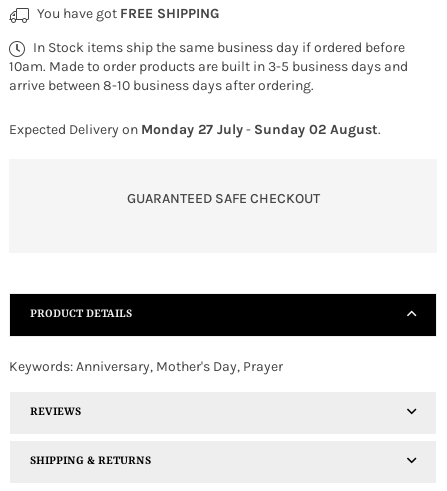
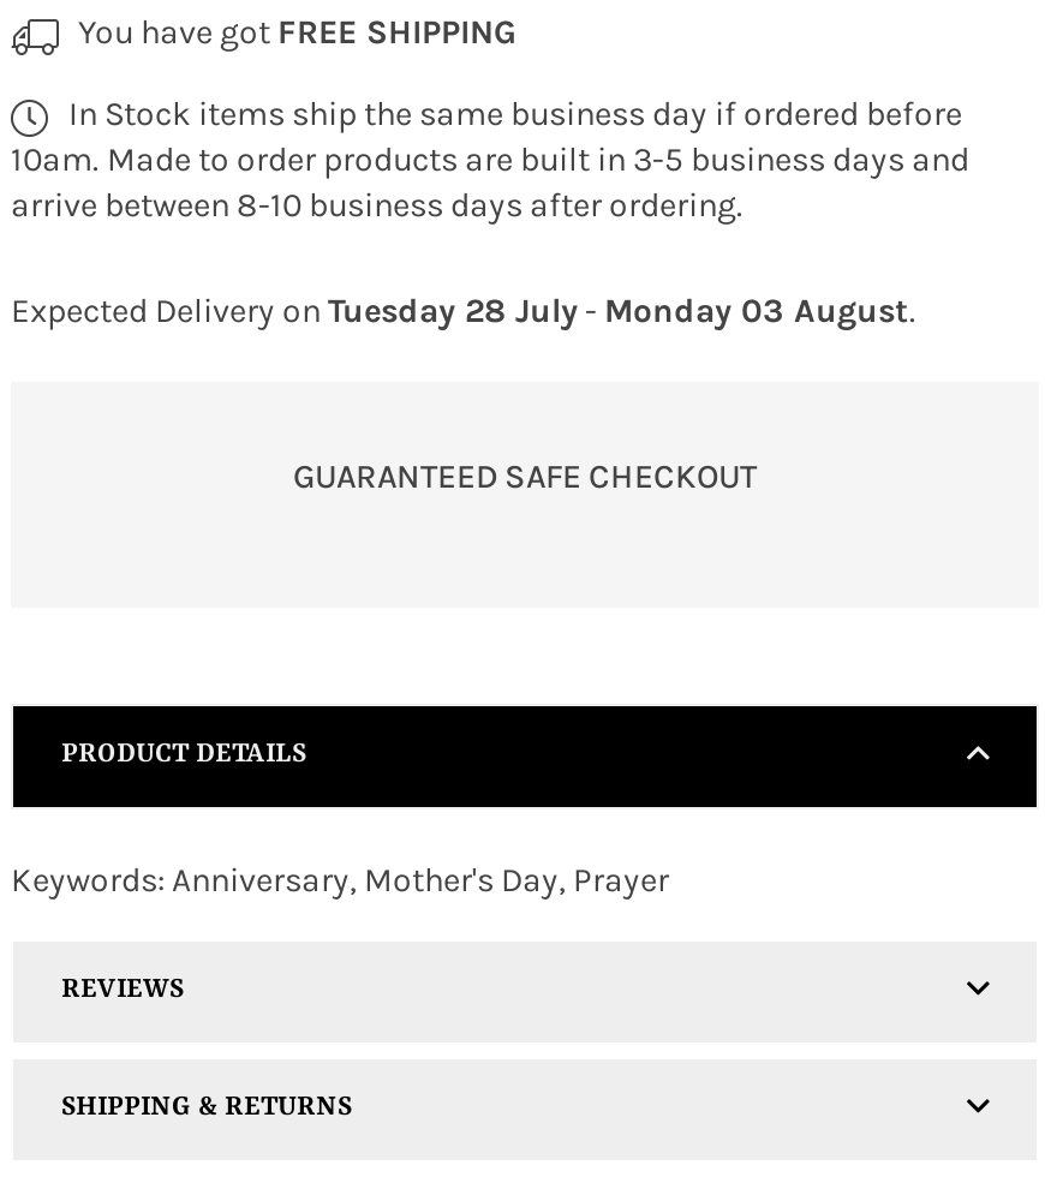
- Expected Delivery on Monday 27 July - Sunday 02 August.
+ Expected Delivery on Tuesday 28 July - Monday 03 August.
